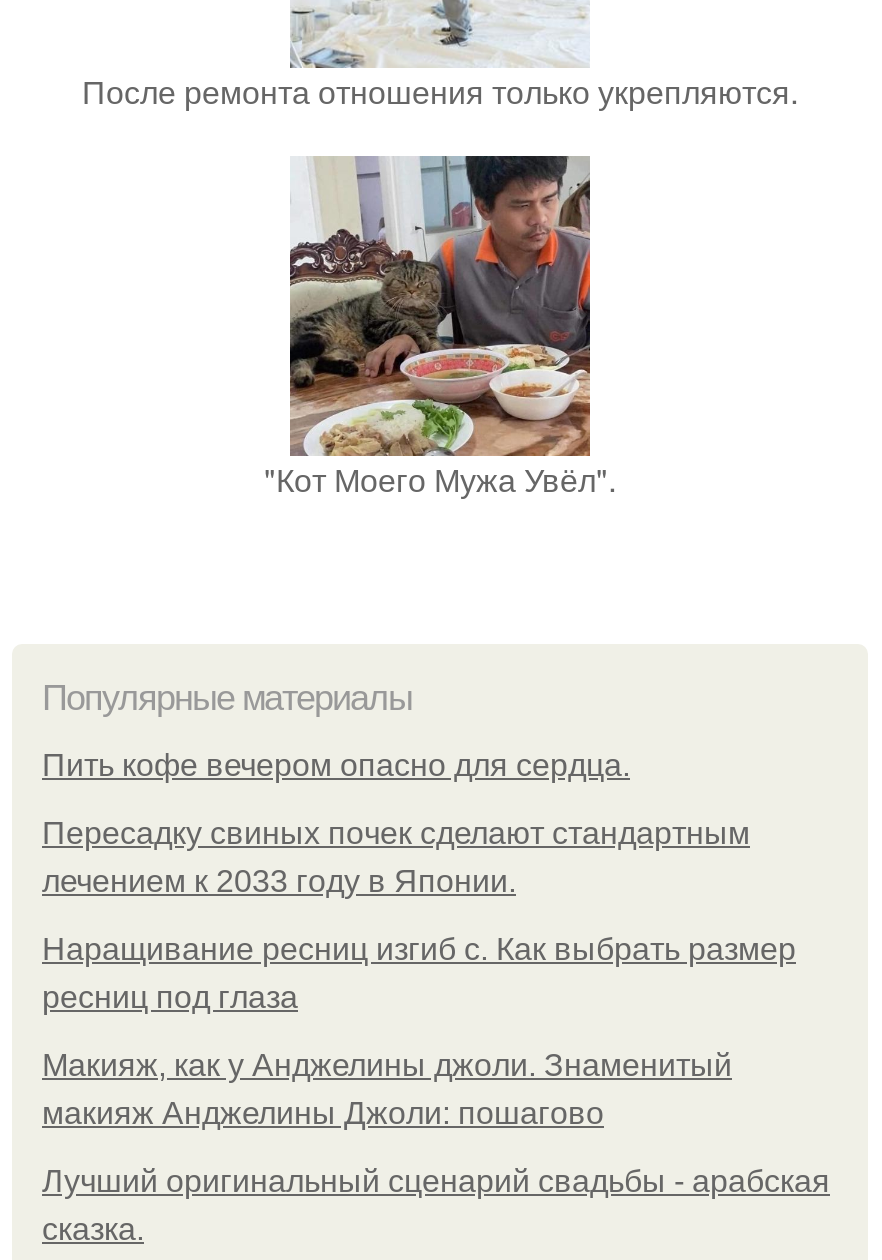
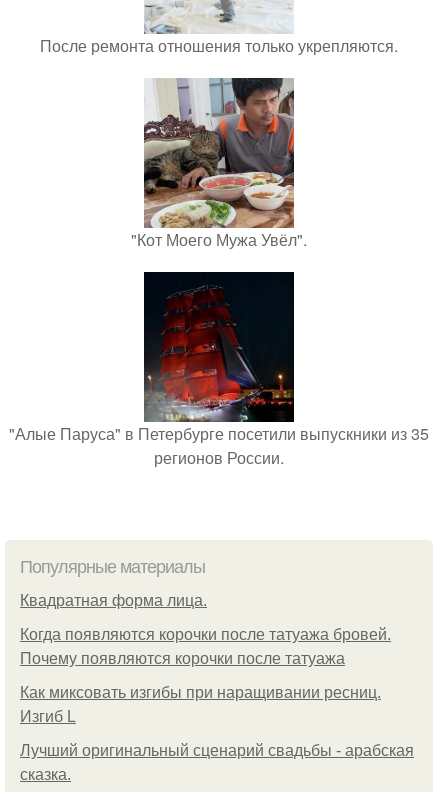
+ "Алые Паруса" в Петербурге посетили выпускники из 35
+ регионов России.

+ [image]

moved down: Популярные материалы

- Пить кофе вечером опасно для сердца.
- Пересадку свиных почек сделают стандартным
- лечением к 2033 году в Японии.
- Наращивание ресниц изгиб c. Как выбрать размер
- ресниц под глаза
- Макияж, как у Анджелины джоли. Знаменитый
- макияж Анджелины Джоли: пошагово
+ Квадратная форма лица.
+ Когда появляются корочки после татуажа бровей.
+ Почему появляются корочки после татуажа
+ Как миксовать изгибы при наращивании ресниц.
+ Изгиб L
